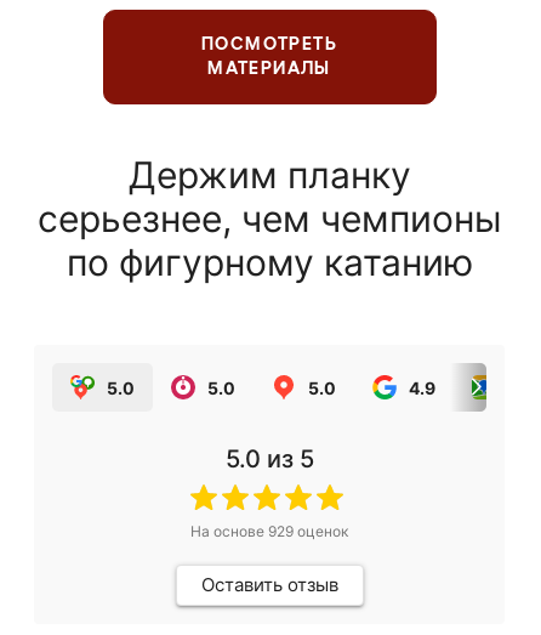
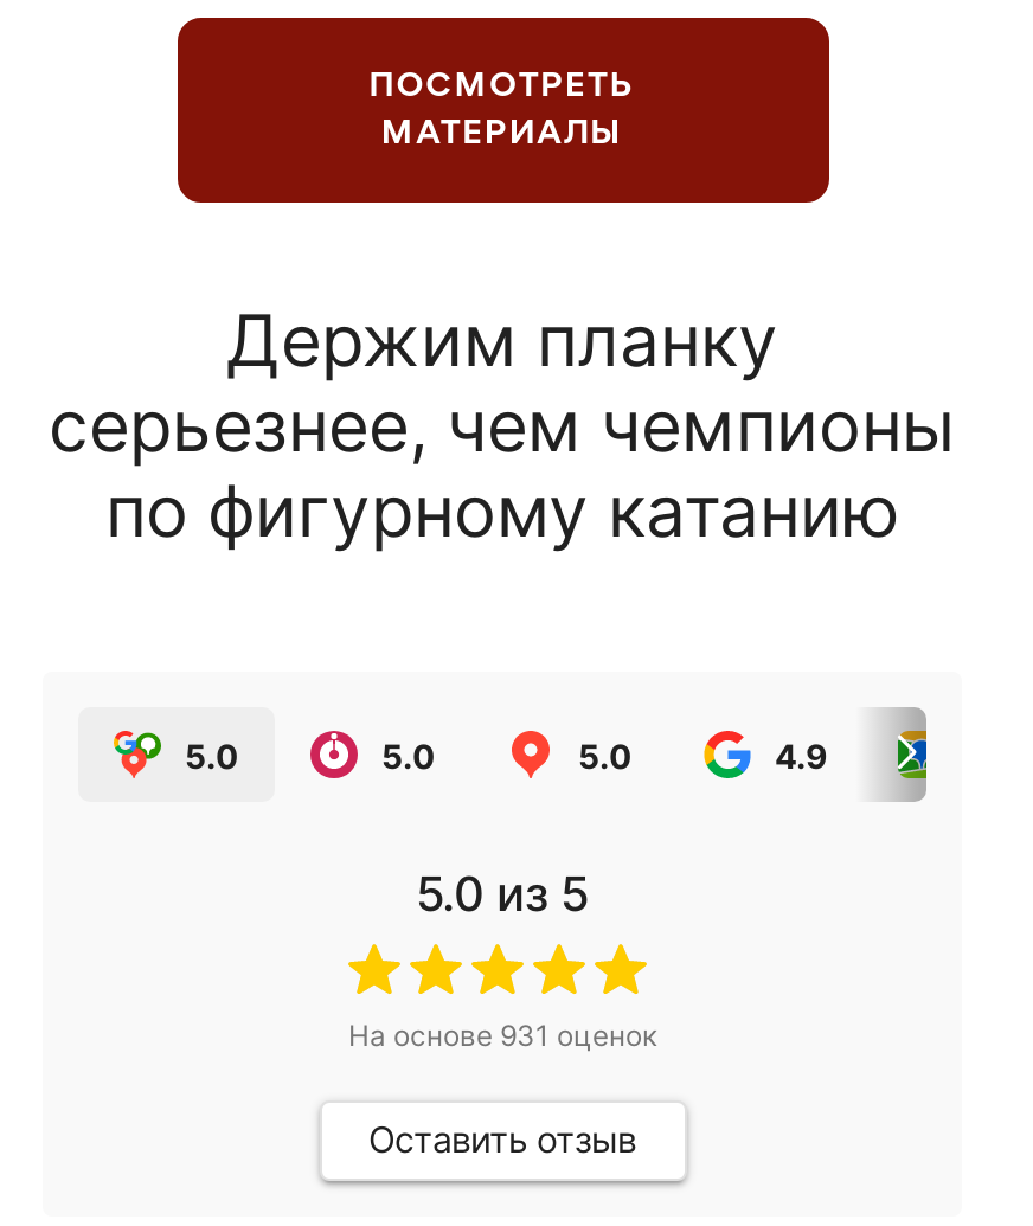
- На основе 929 оценок
+ На основе 931 оценок
